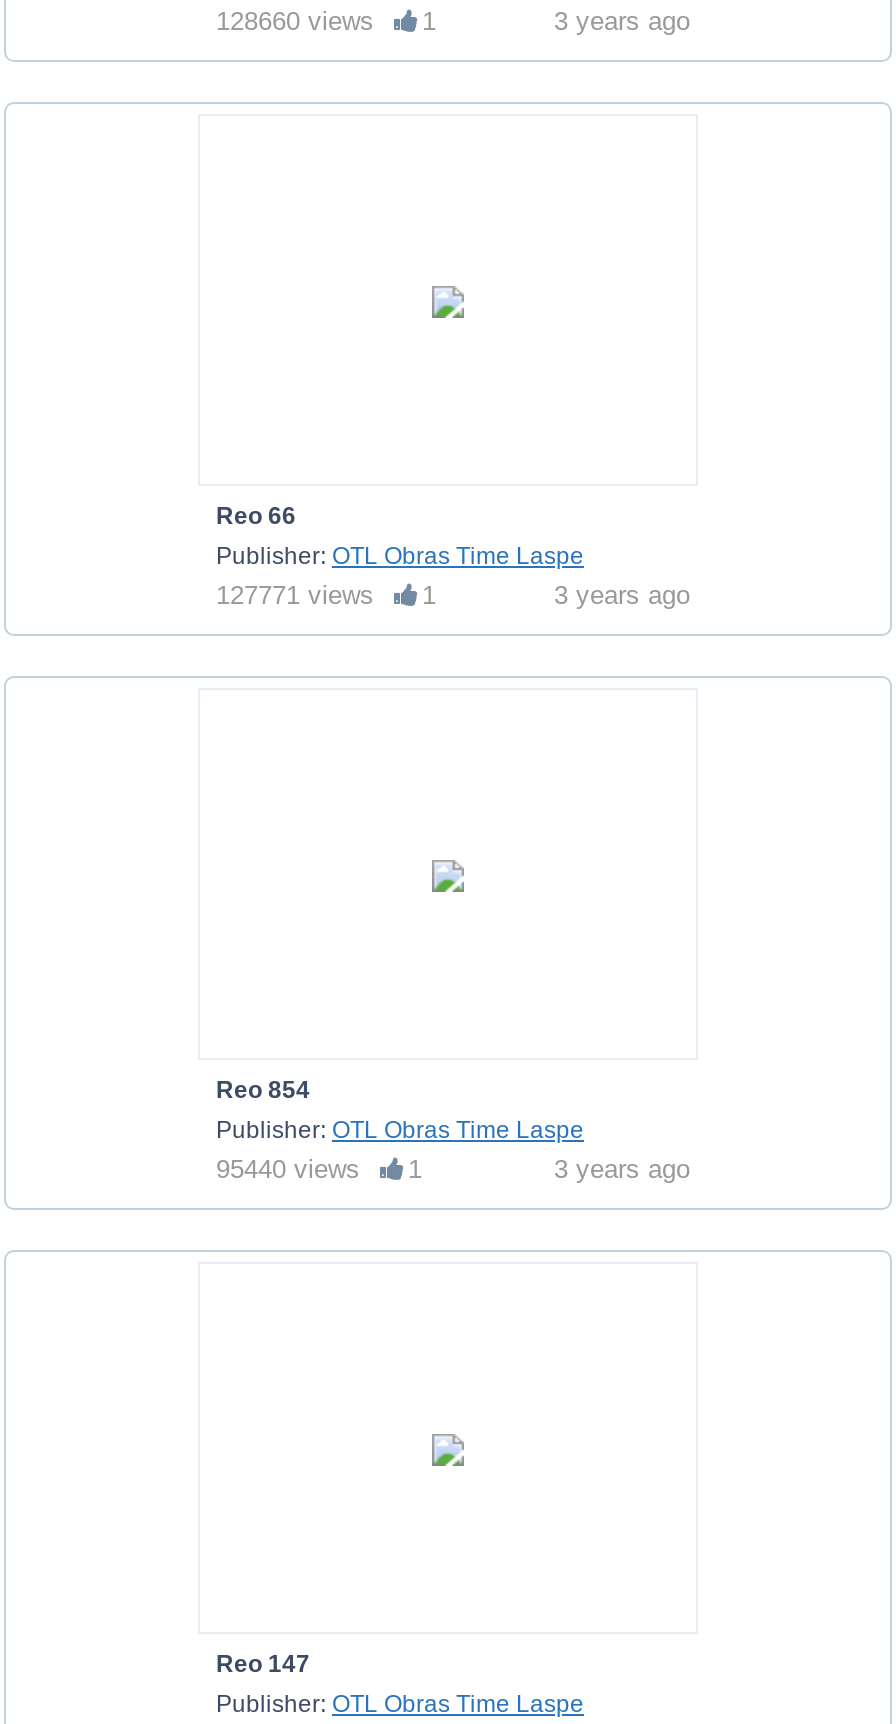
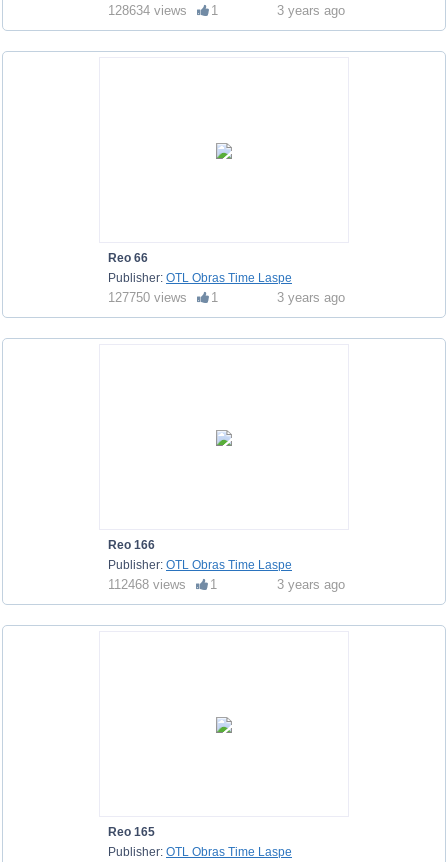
- 128660 views 1
+ 128634 views 1

- 127771 views 1
+ 127750 views 1

- Reo 854
+ Reo 166

- 95440 views 1
+ 112468 views 1

- Reo 147
+ Reo 165
